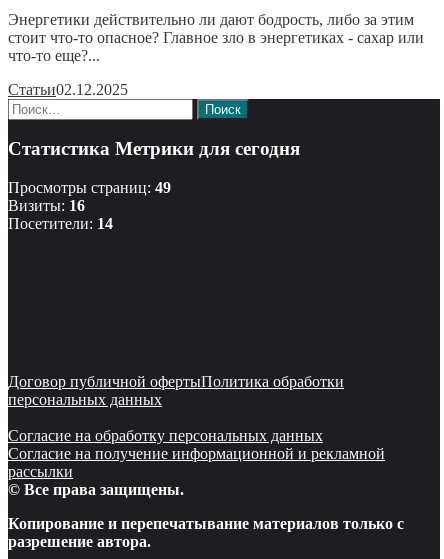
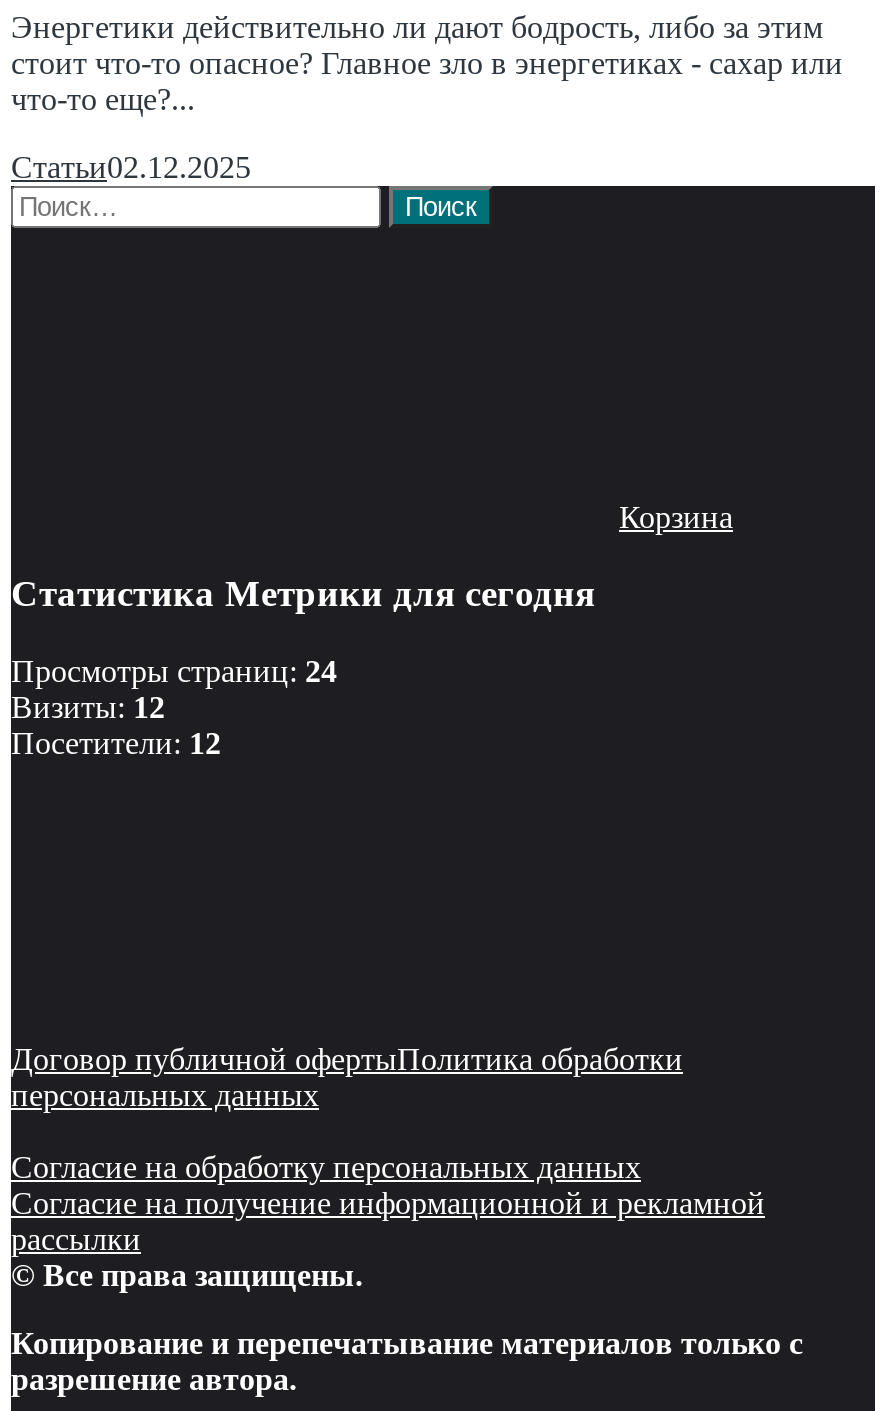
+ Корзина

- Просмотры страниц: 49
+ Просмотры страниц: 24

- Визиты: 16
+ Визиты: 12

- Посетители: 14
+ Посетители: 12
